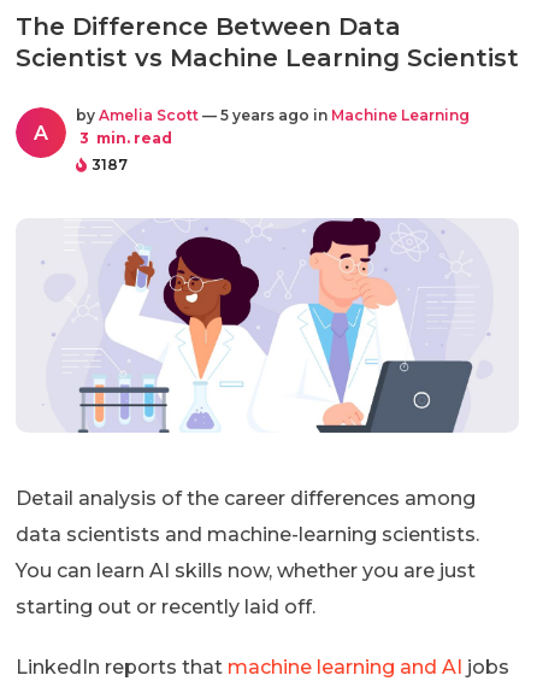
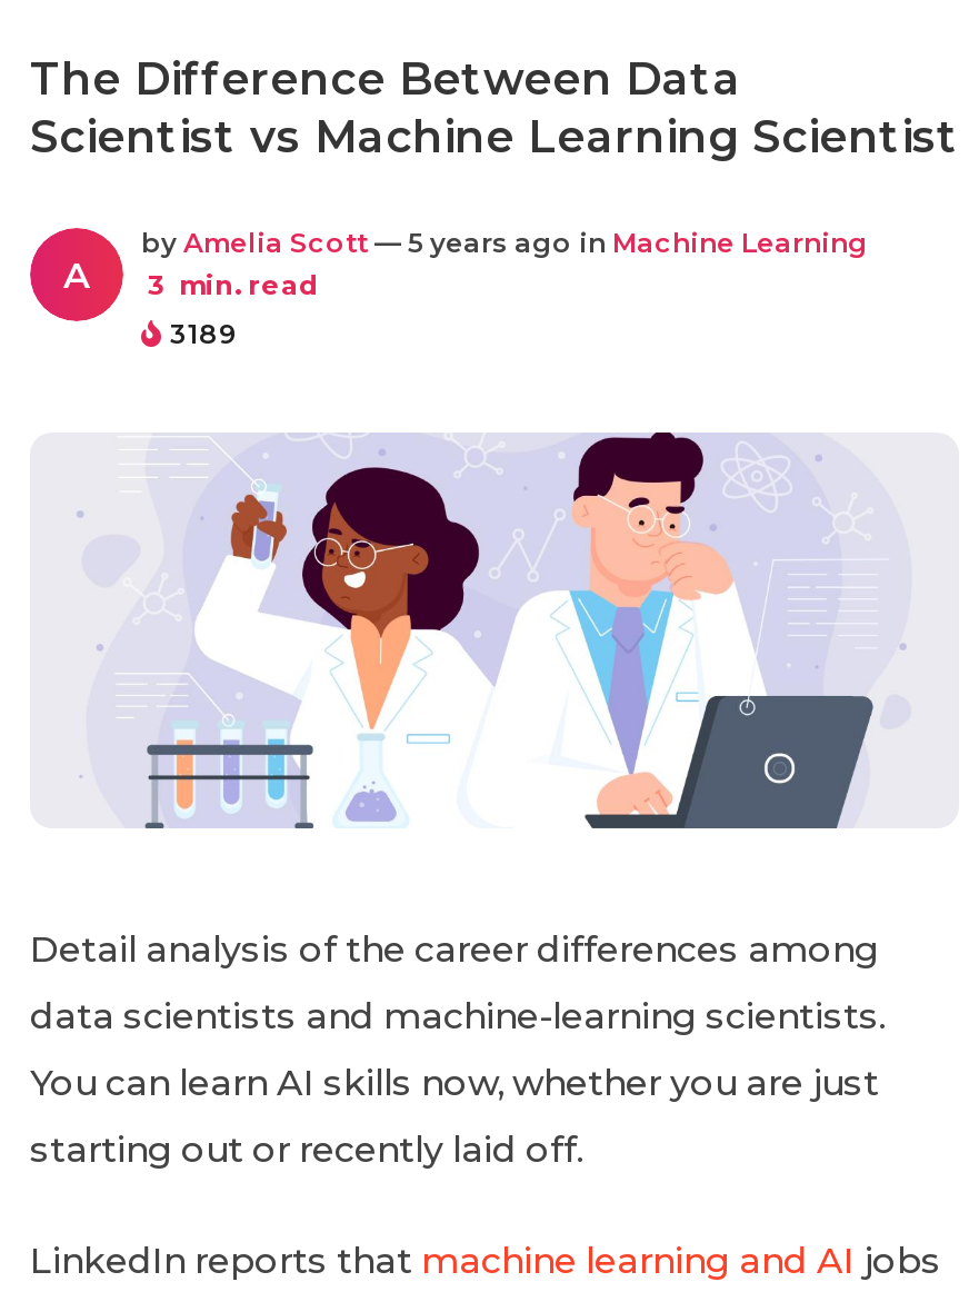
- 3187
+ 3189
